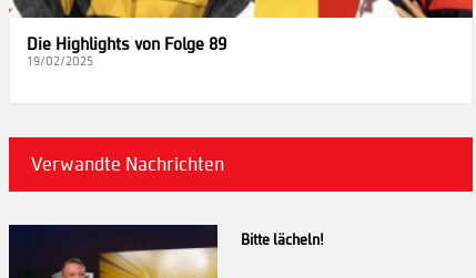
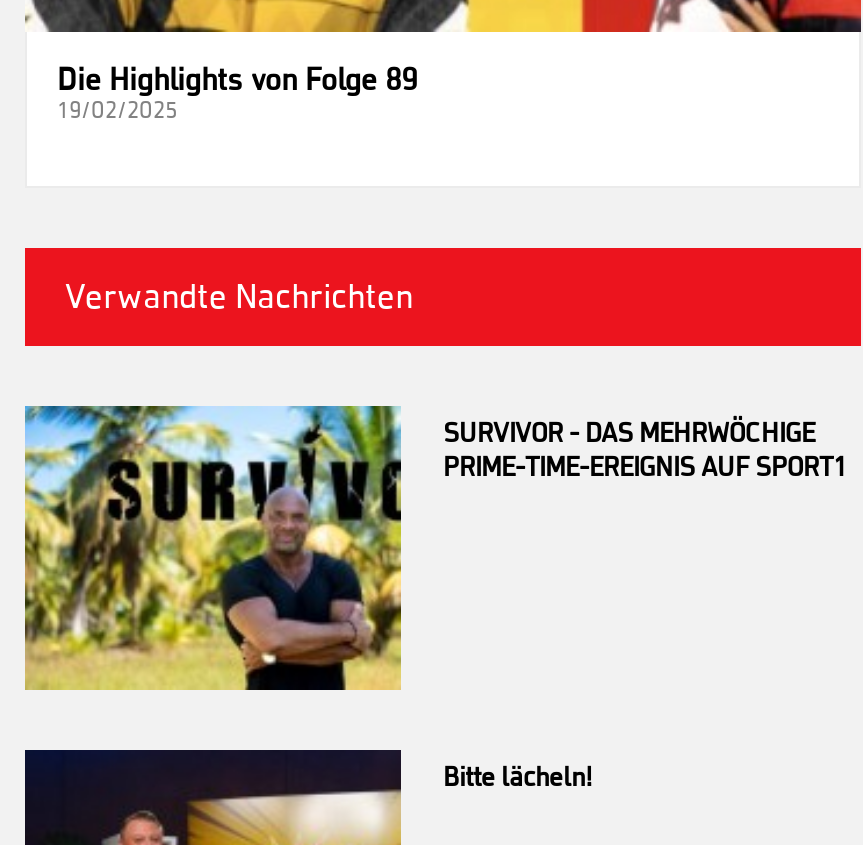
+ [image]
+ SURVIVOR - DAS MEHRWÖCHIGE
+ PRIME-TIME-EREIGNIS AUF SPORT1
